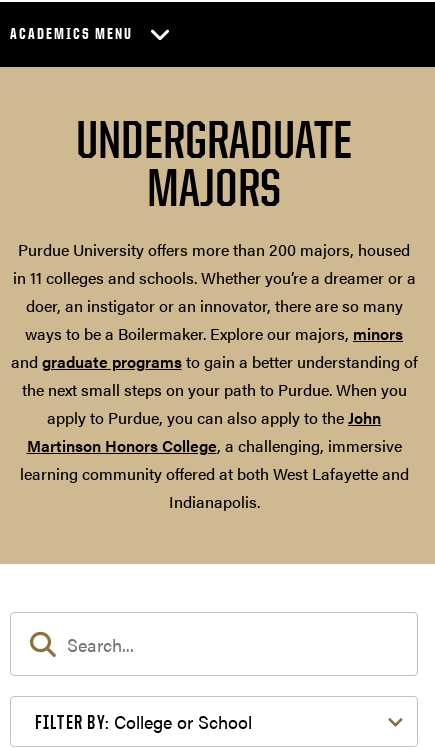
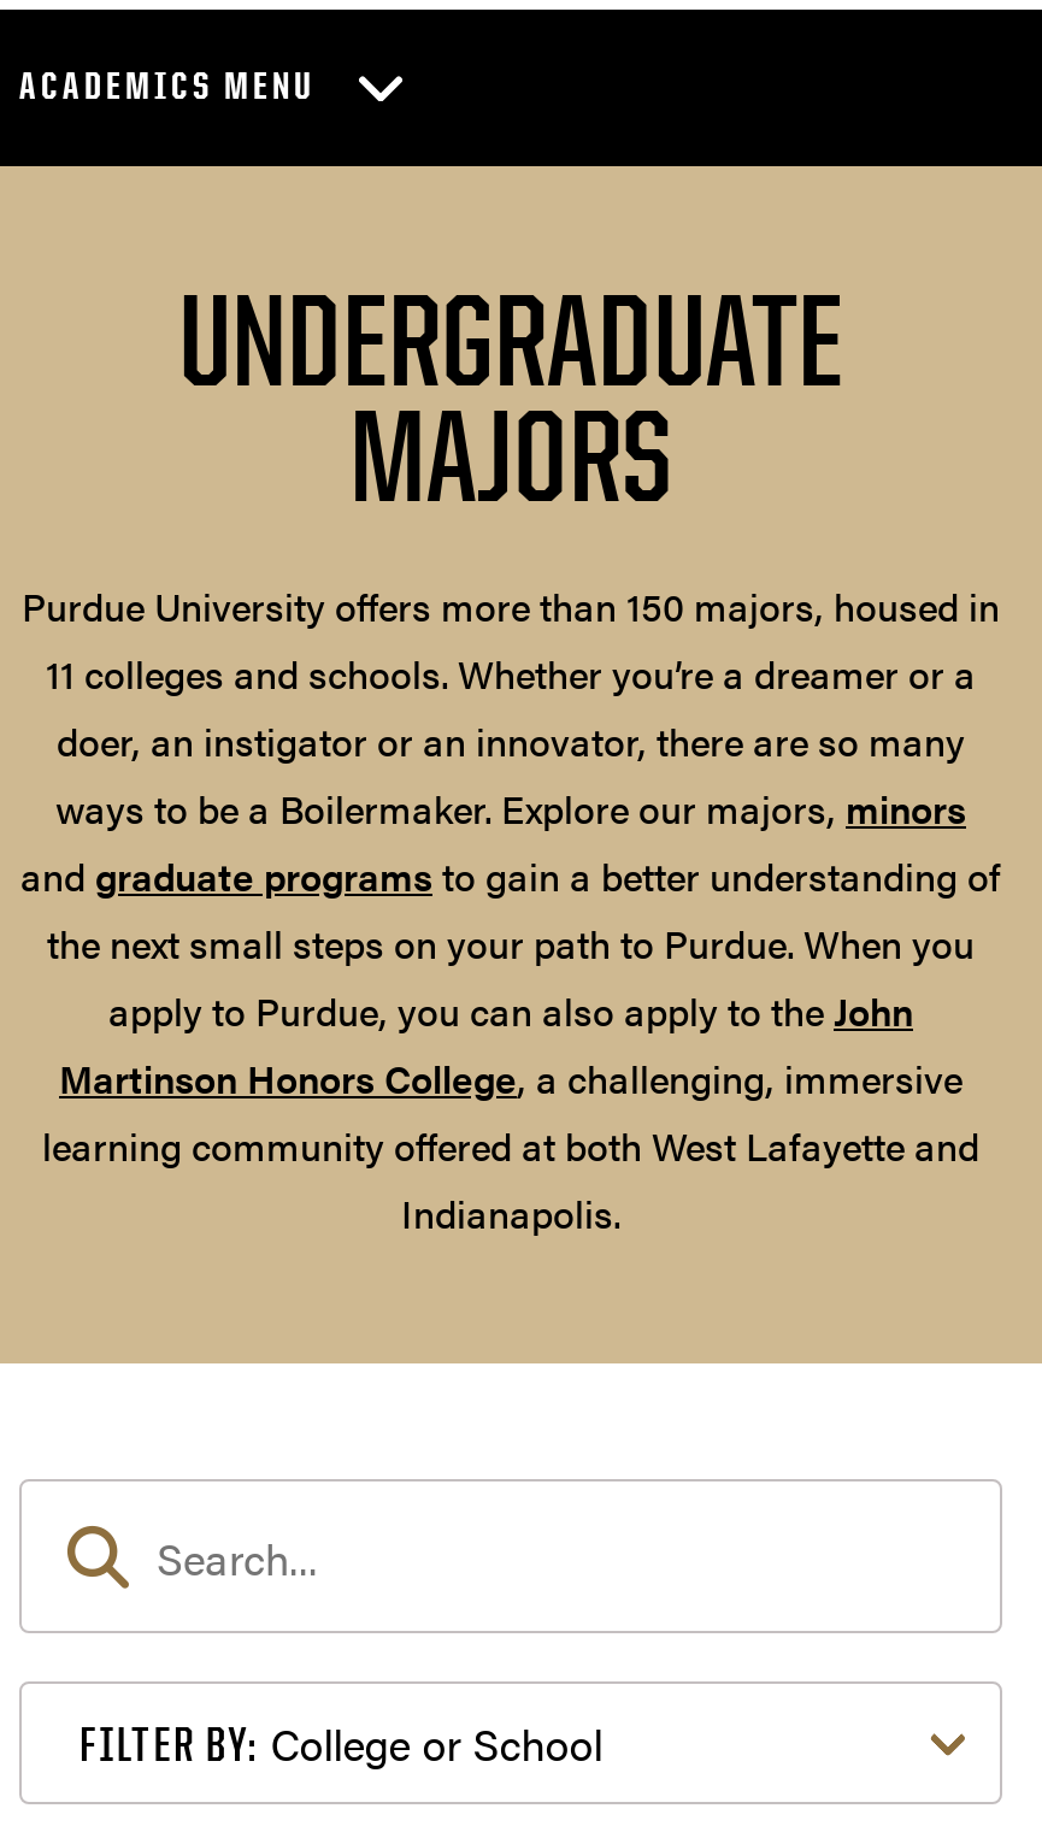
- Purdue University offers more than 200 majors, housed
- in 11 colleges and schools. Whether you’re a dreamer or a
+ Purdue University offers more than 150 majors, housed in
+ 11 colleges and schools. Whether you’re a dreamer or a
